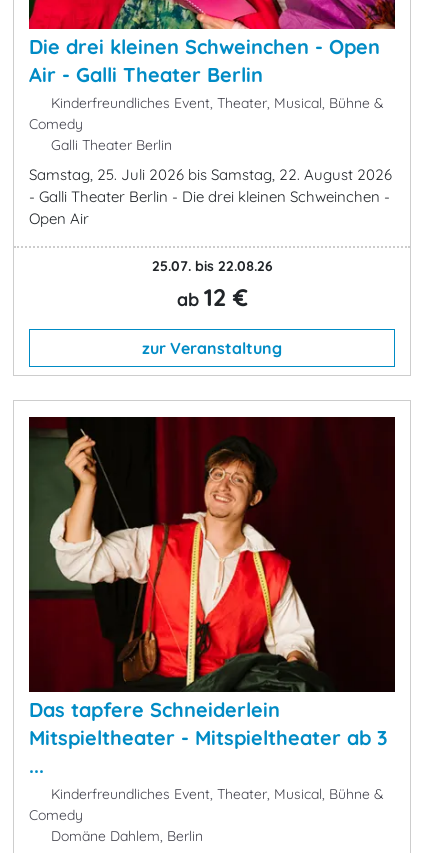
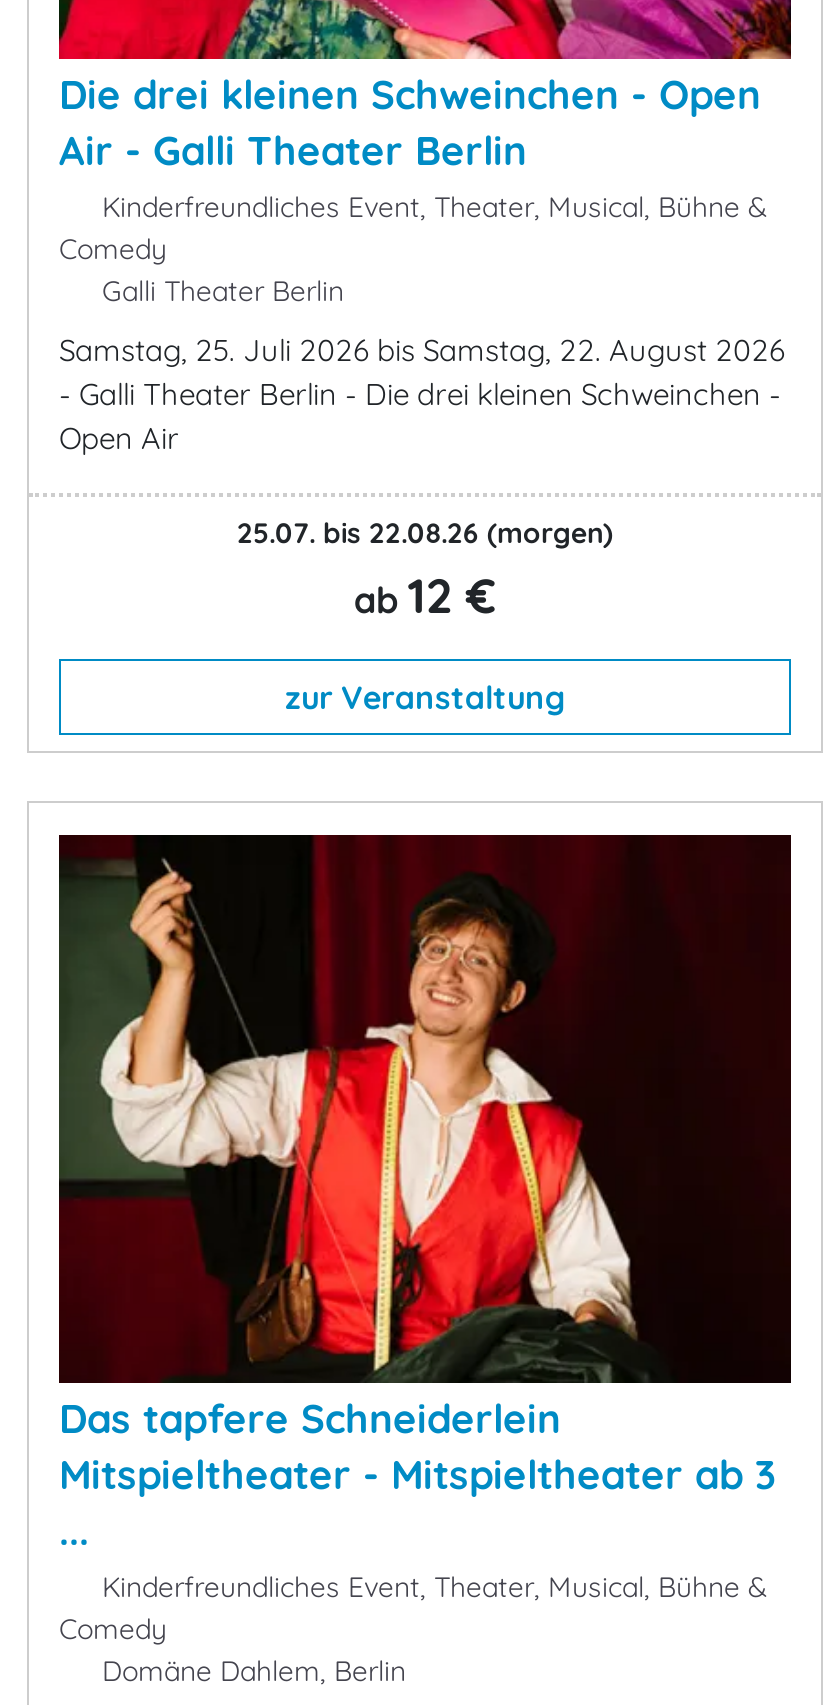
- 25.07. bis 22.08.26
+ 25.07. bis 22.08.26 (morgen)
